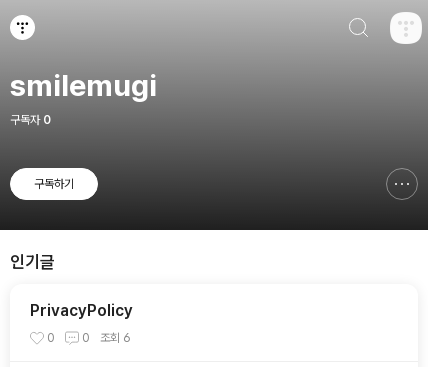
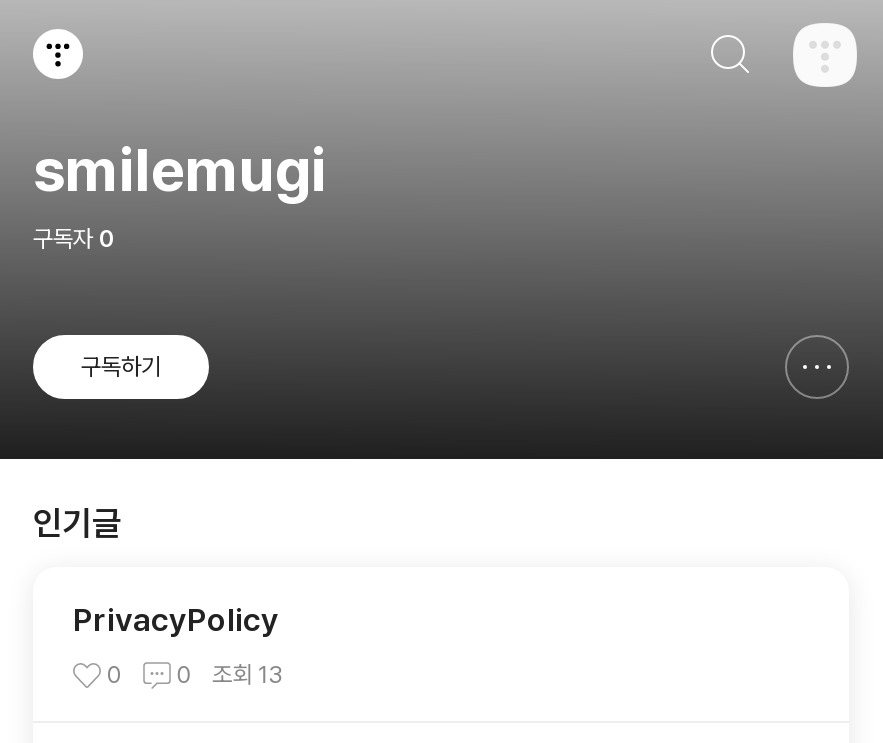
- 0 0 조회 6
+ 0 0 조회 13
